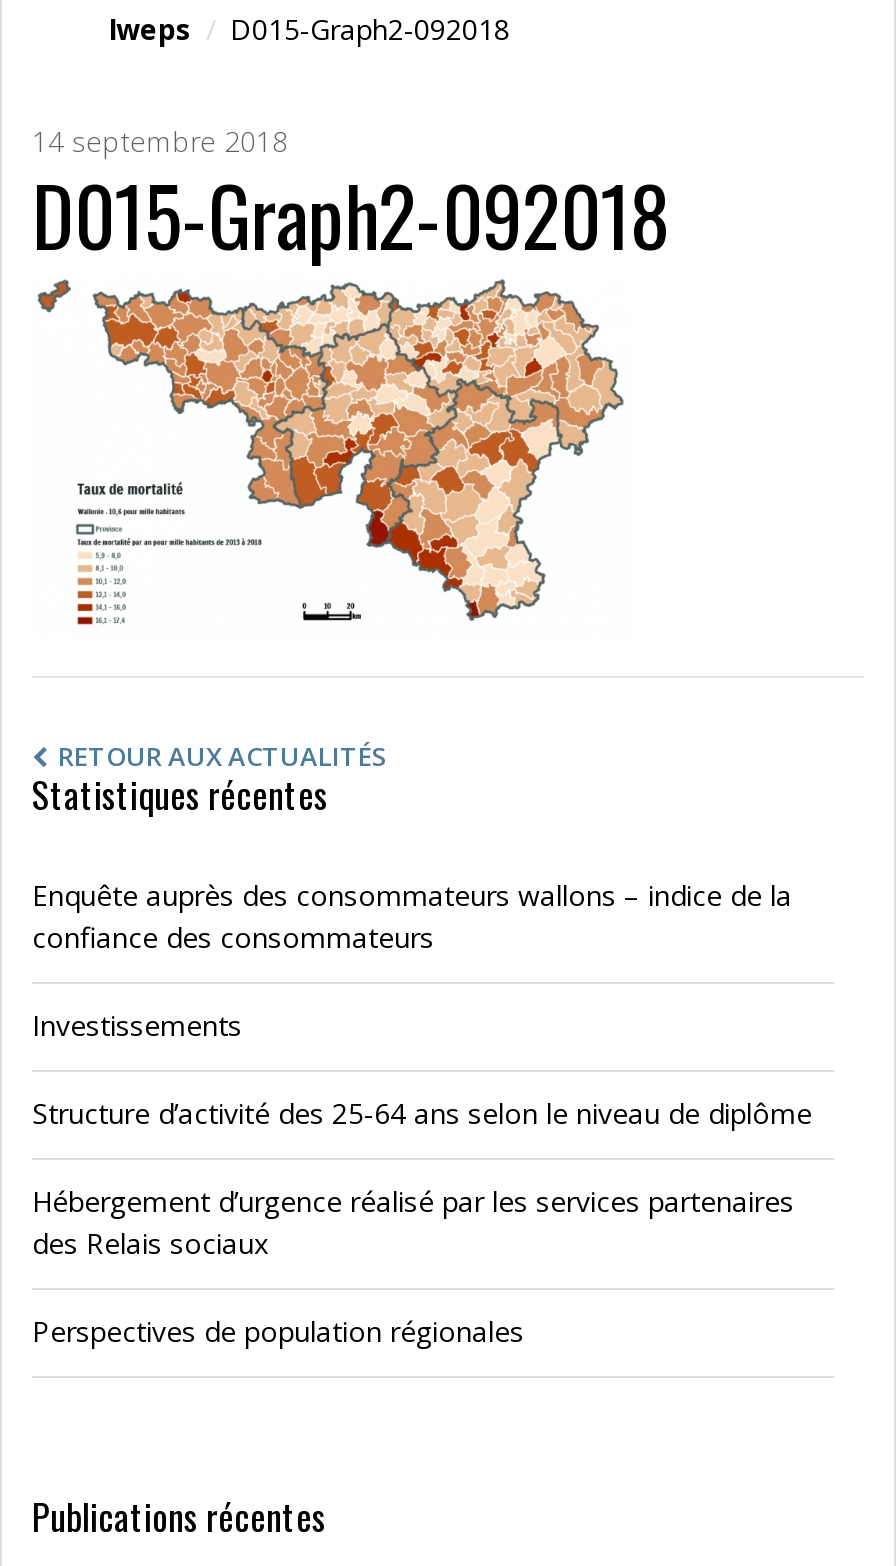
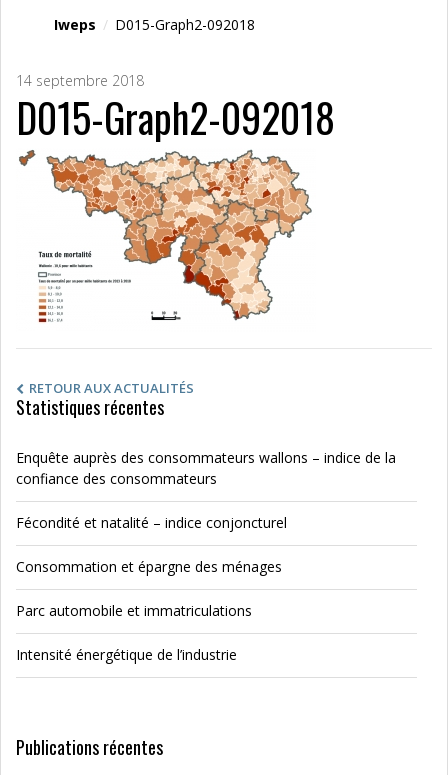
- Investissements
+ Fécondité et natalité – indice conjoncturel

- Structure d’activité des 25-64 ans selon le niveau de diplôme
+ Consommation et épargne des ménages

- Hébergement d’urgence réalisé par les services partenaires
- des Relais sociaux
+ Parc automobile et immatriculations

- Perspectives de population régionales
+ Intensité énergétique de l’industrie
